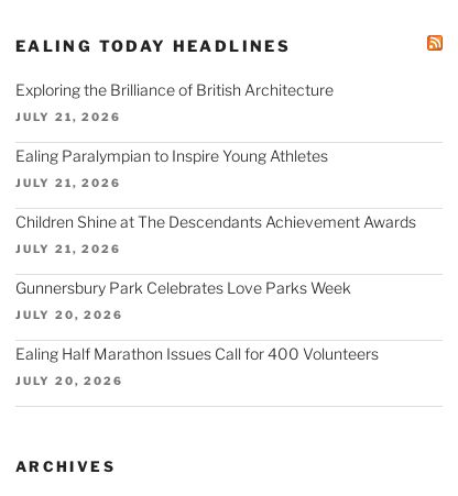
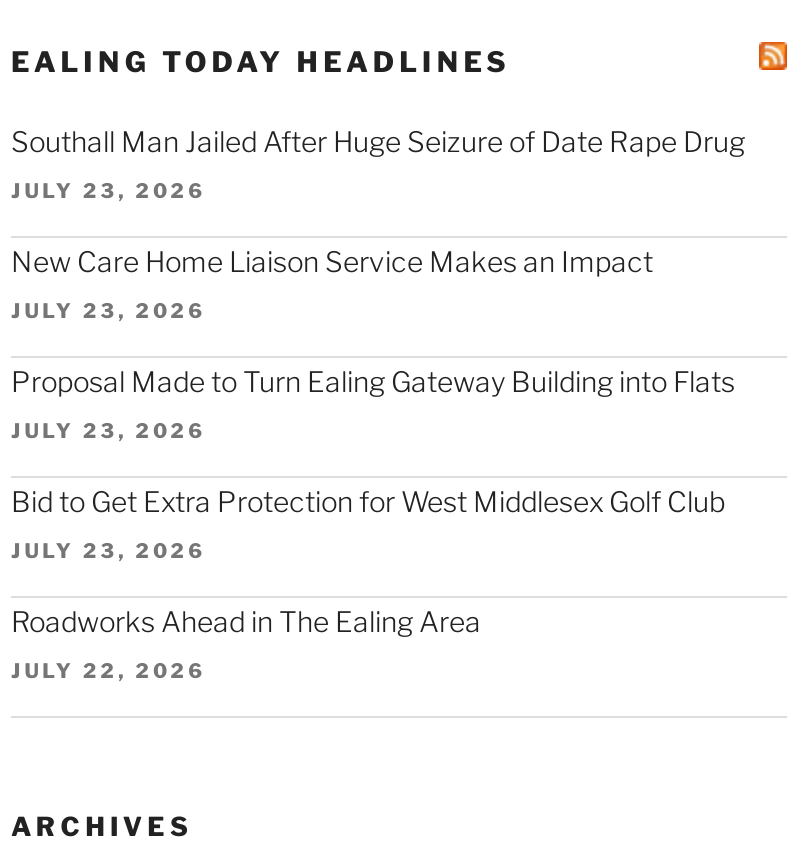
- Exploring the Brilliance of British Architecture
+ Southall Man Jailed After Huge Seizure of Date Rape Drug

- JULY 21, 2026
+ JULY 23, 2026

- Ealing Paralympian to Inspire Young Athletes
+ New Care Home Liaison Service Makes an Impact

- JULY 21, 2026
+ JULY 23, 2026

- Children Shine at The Descendants Achievement Awards
+ Proposal Made to Turn Ealing Gateway Building into Flats

- JULY 21, 2026
+ JULY 23, 2026

- Gunnersbury Park Celebrates Love Parks Week
+ Bid to Get Extra Protection for West Middlesex Golf Club

- JULY 20, 2026
+ JULY 23, 2026

- Ealing Half Marathon Issues Call for 400 Volunteers
+ Roadworks Ahead in The Ealing Area

- JULY 20, 2026
+ JULY 22, 2026
